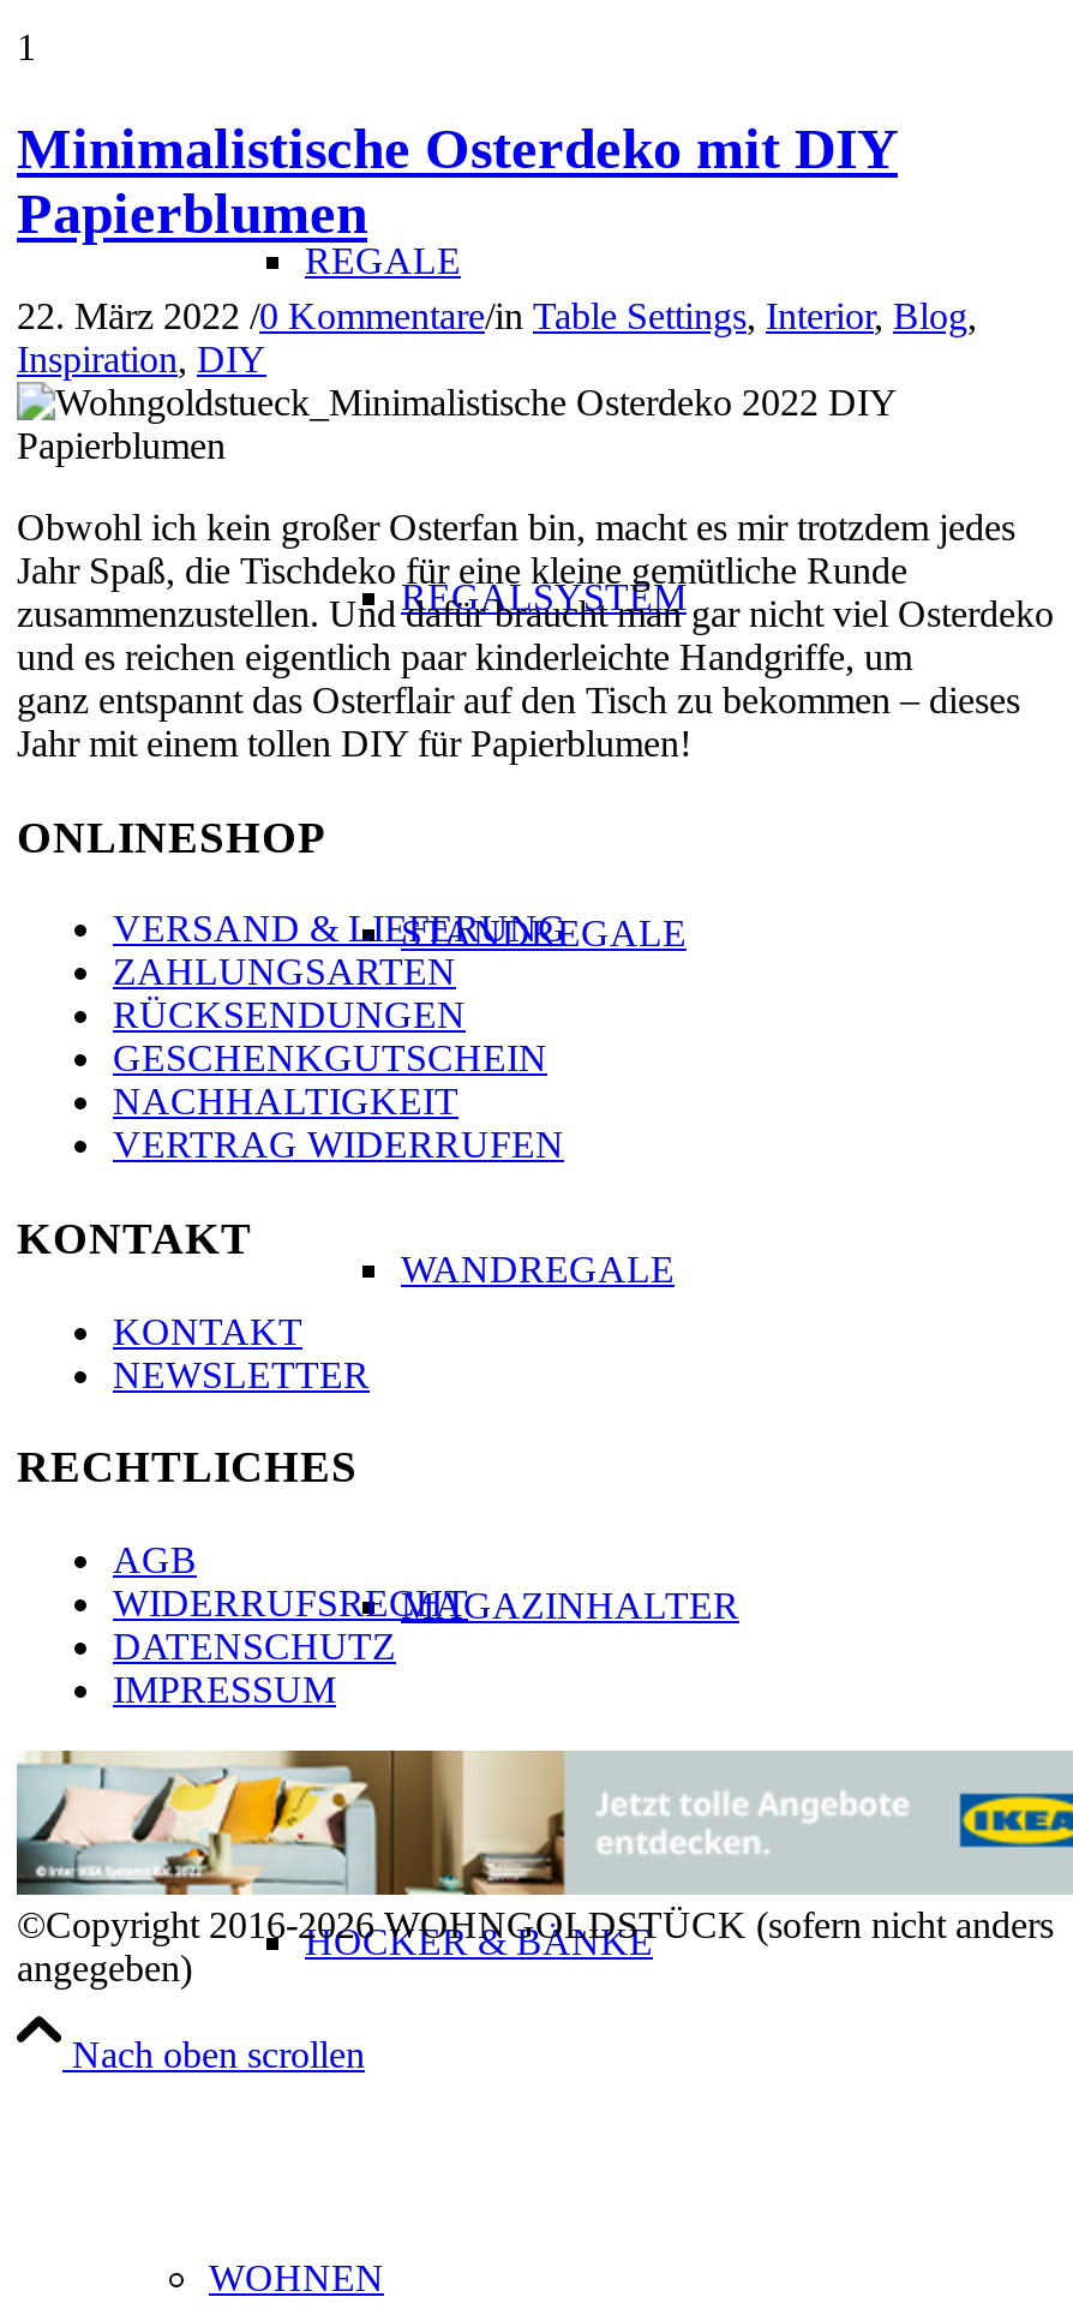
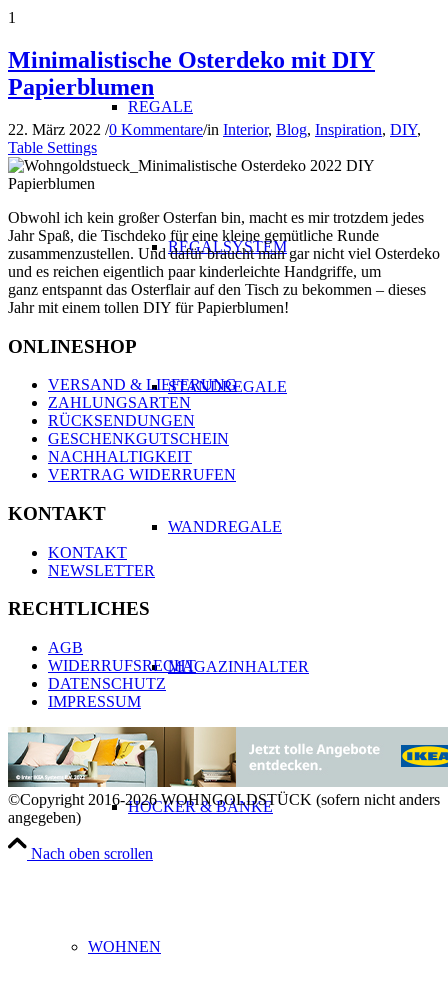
- 22. März 2022 / 0 Kommentare/in Table Settings, Interior, Blog,
- Inspiration, DIY
+ 22. März 2022 / 0 Kommentare/in Interior, Blog, Inspiration, DIY,
+ Table Settings
